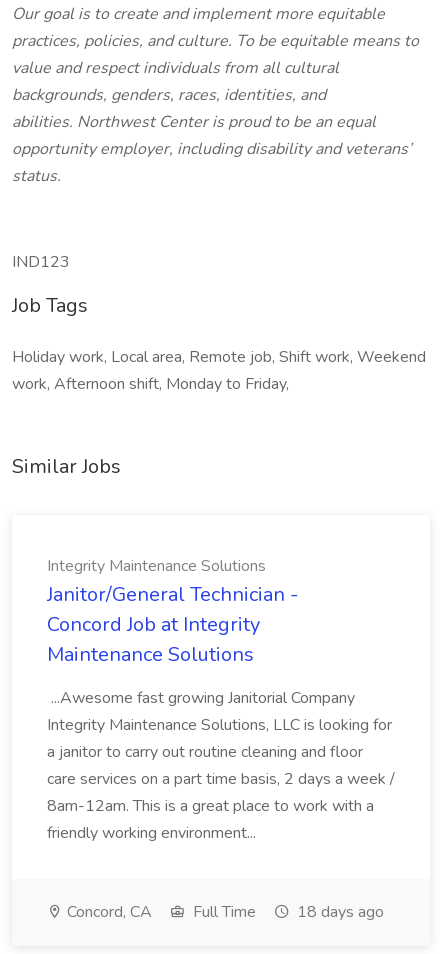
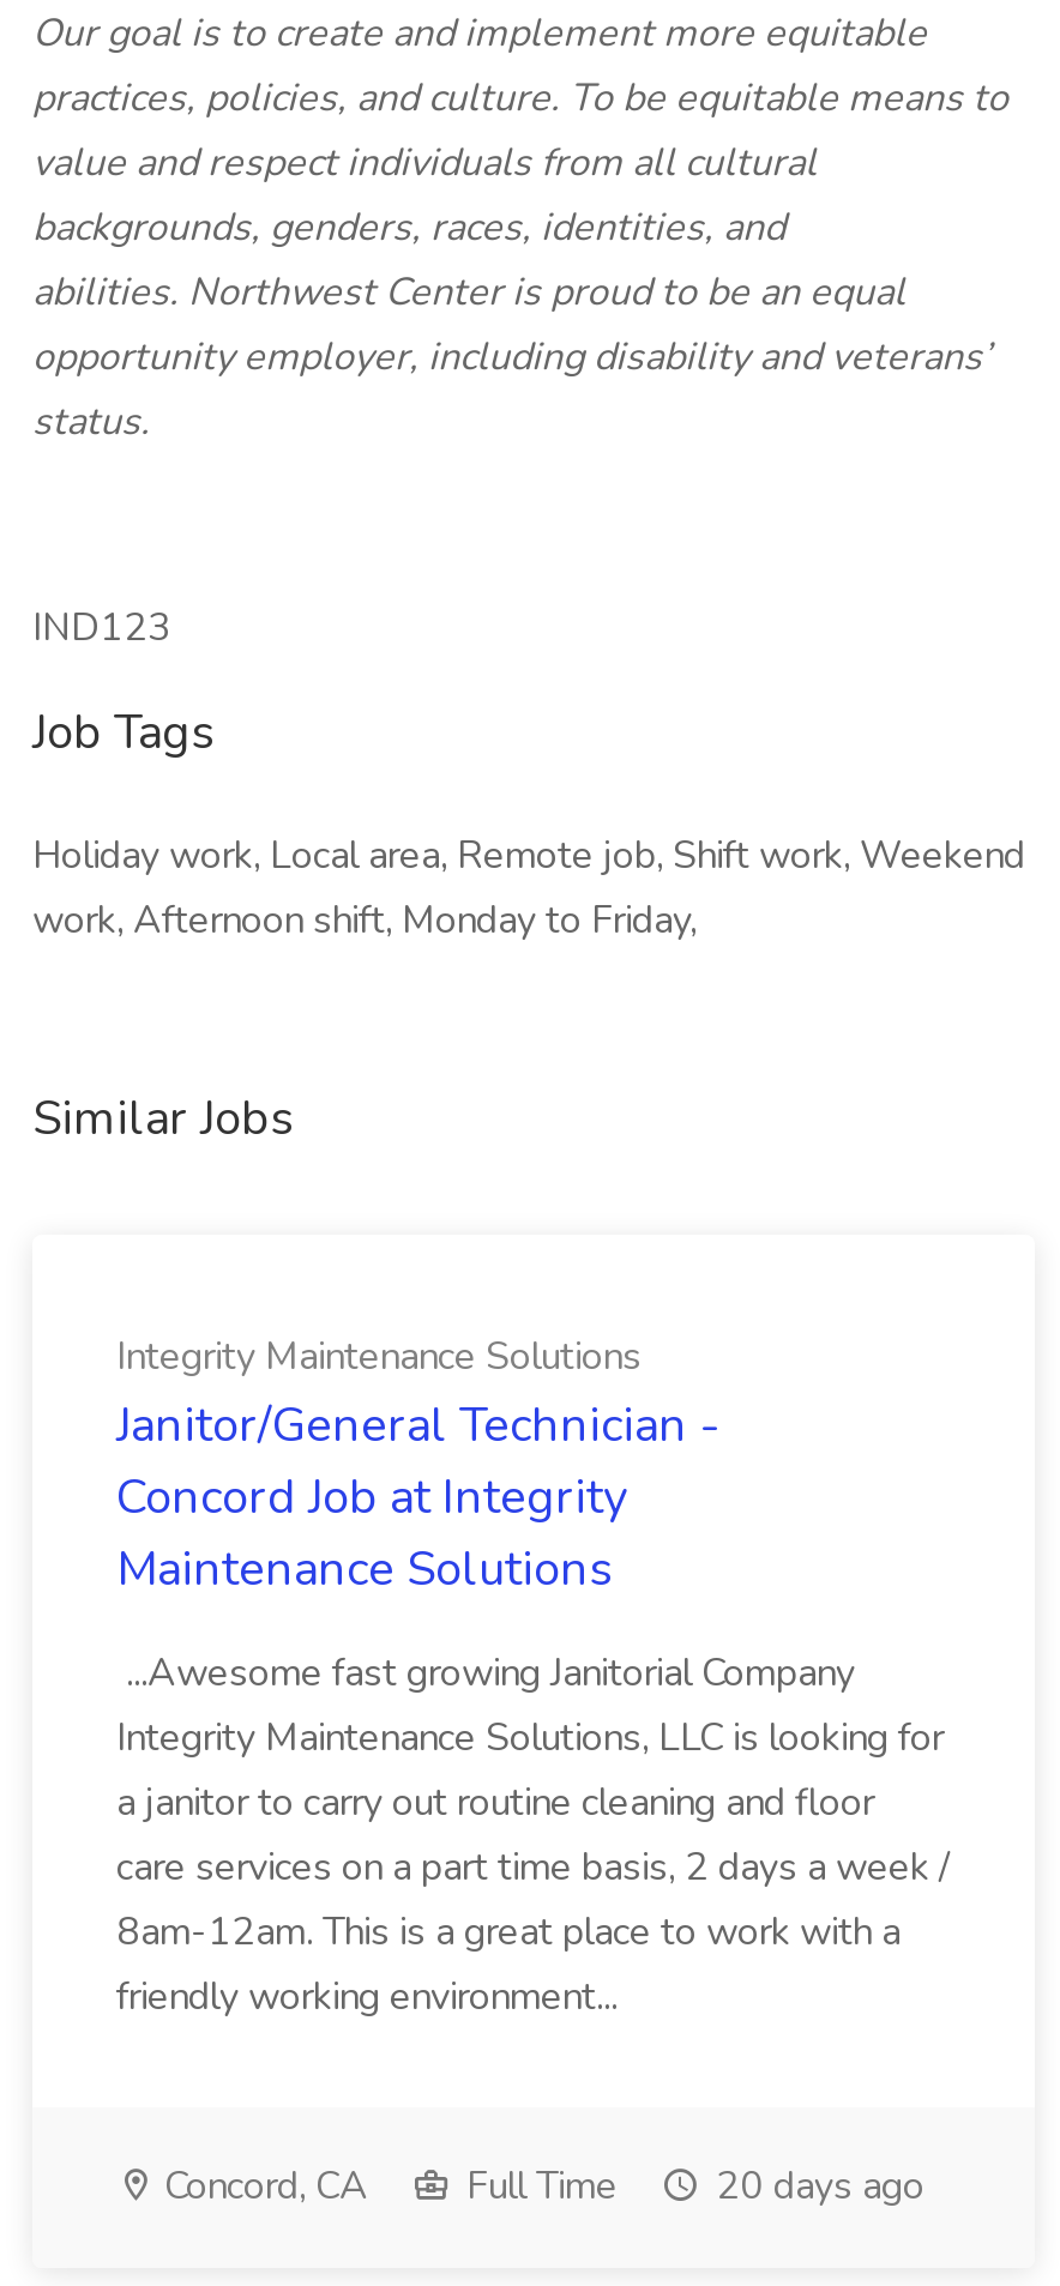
- Concord, CA Full Time 18 days ago
+ Concord, CA Full Time 20 days ago
